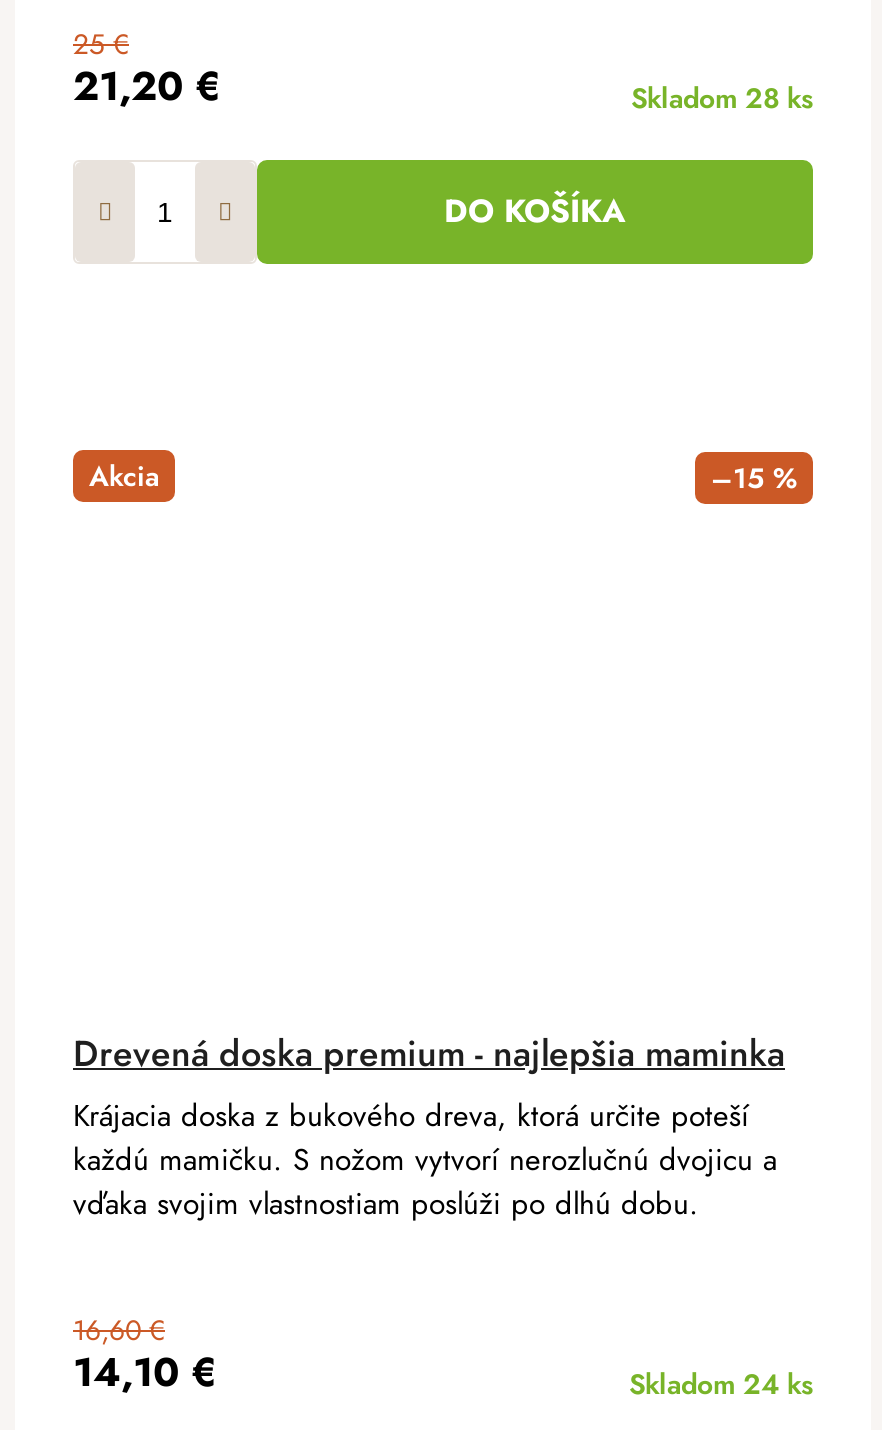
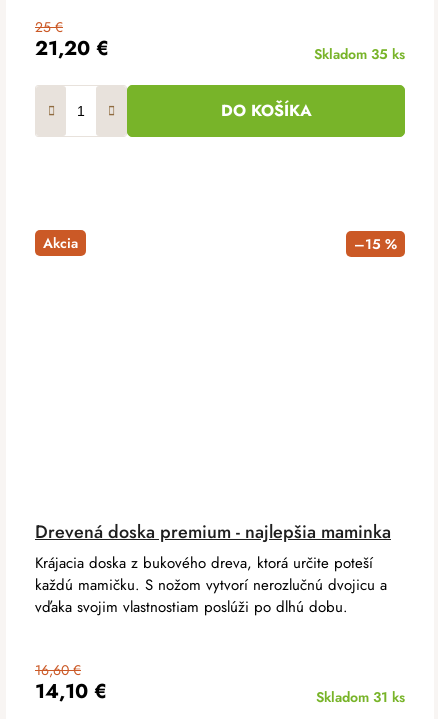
- Skladom 28 ks
+ Skladom 35 ks

- Skladom 24 ks
+ Skladom 31 ks
